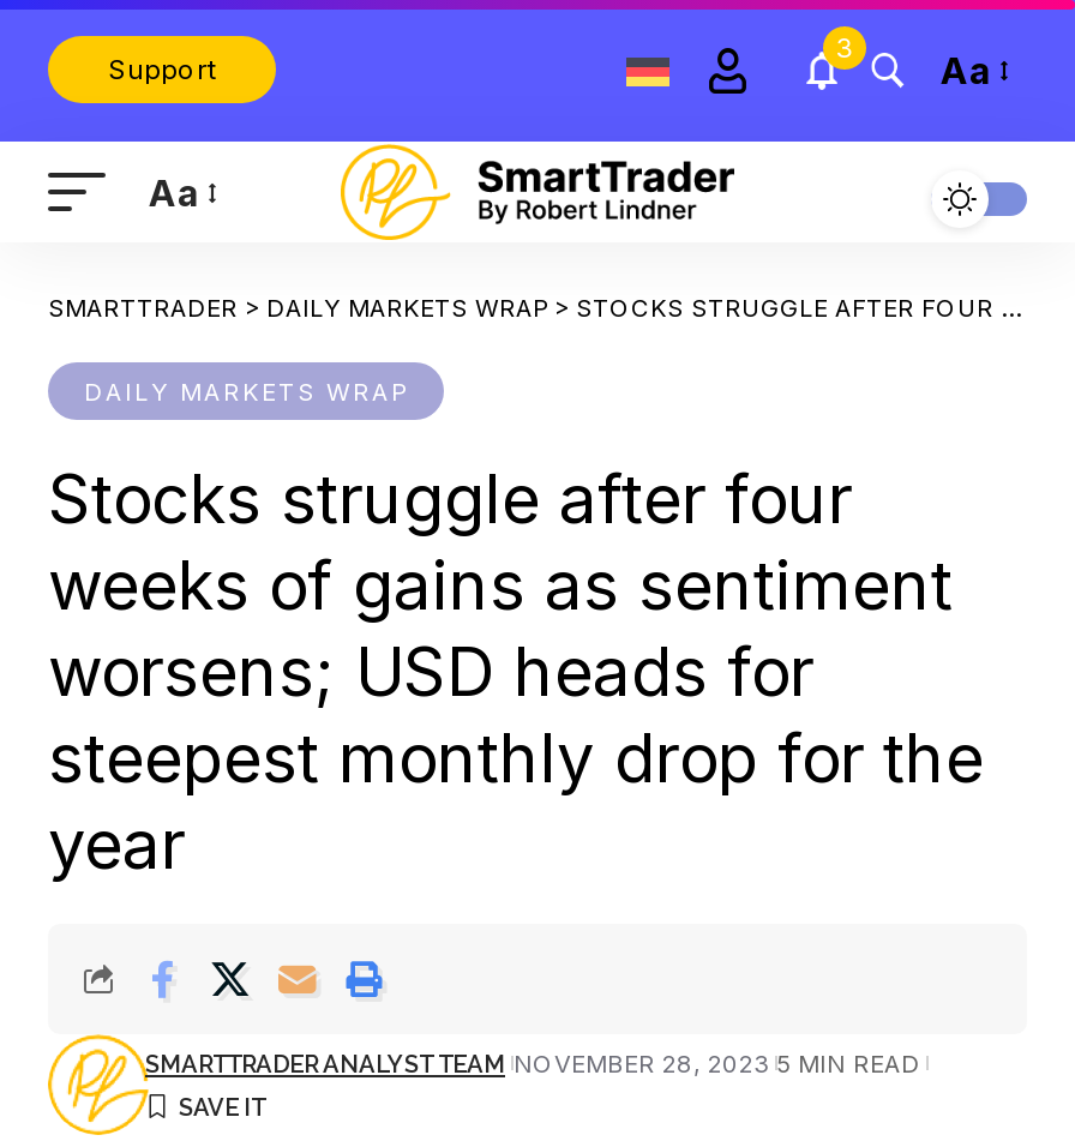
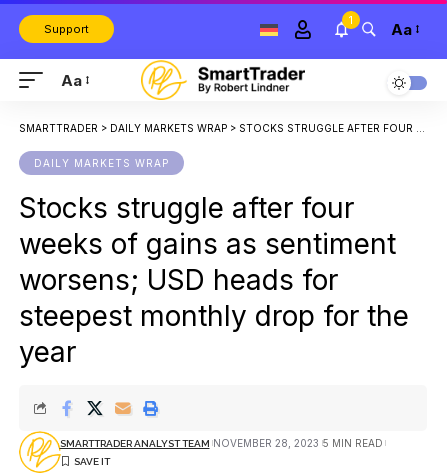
- 3
+ 1
